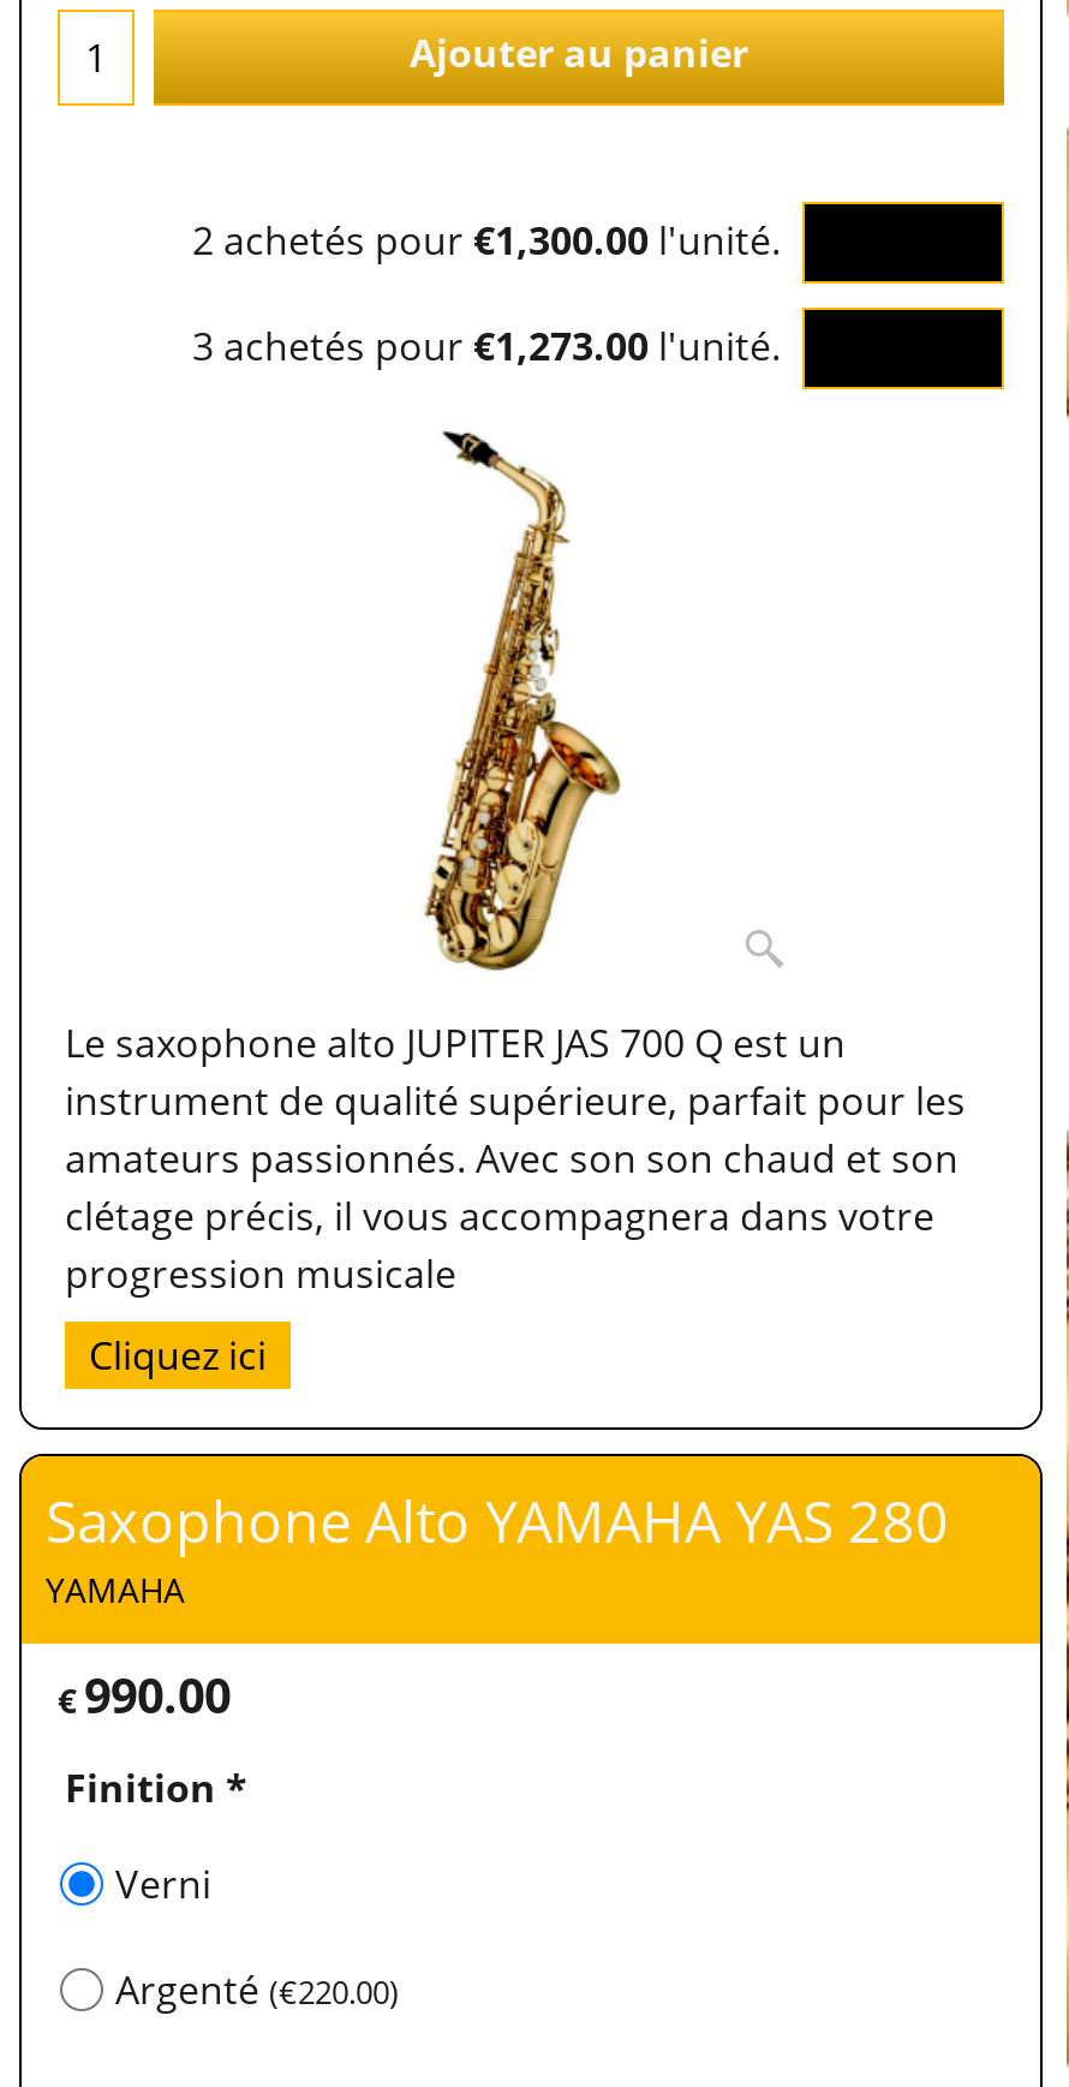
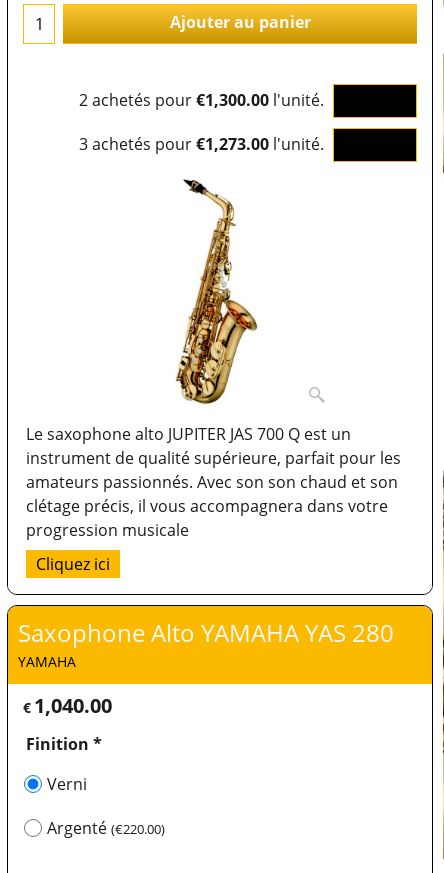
- € 990.00
+ € 1,040.00
